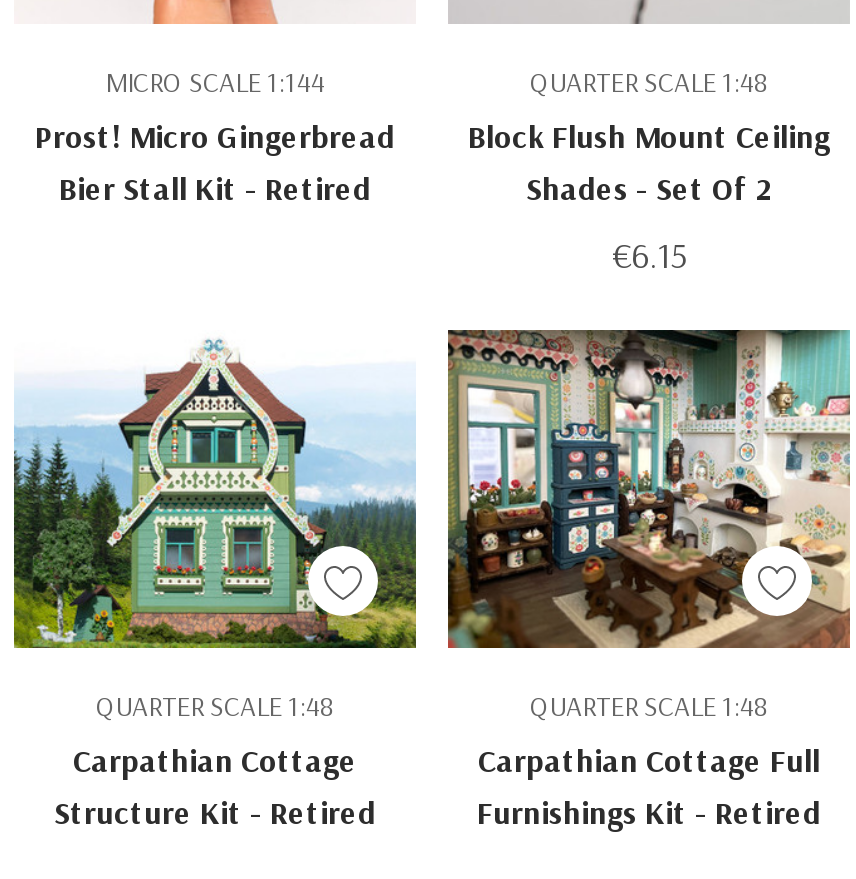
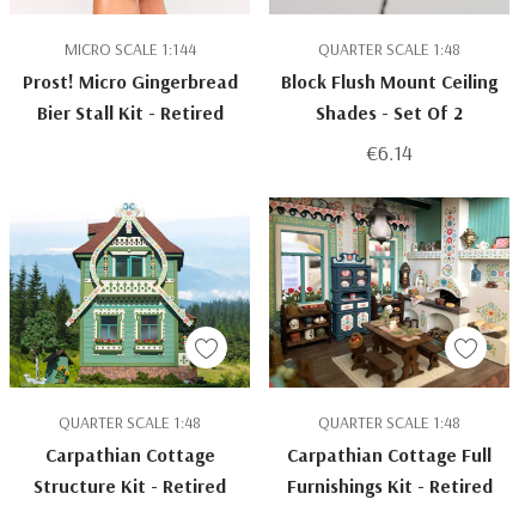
- €6.15
+ €6.14
